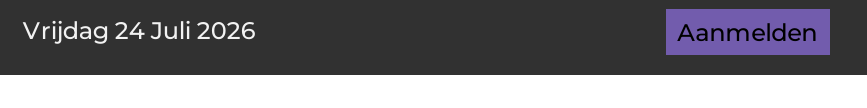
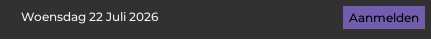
- Vrijdag 24 Juli 2026
+ Woensdag 22 Juli 2026
